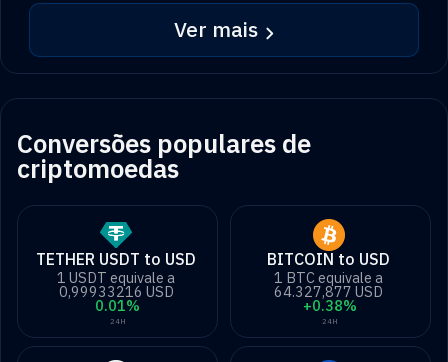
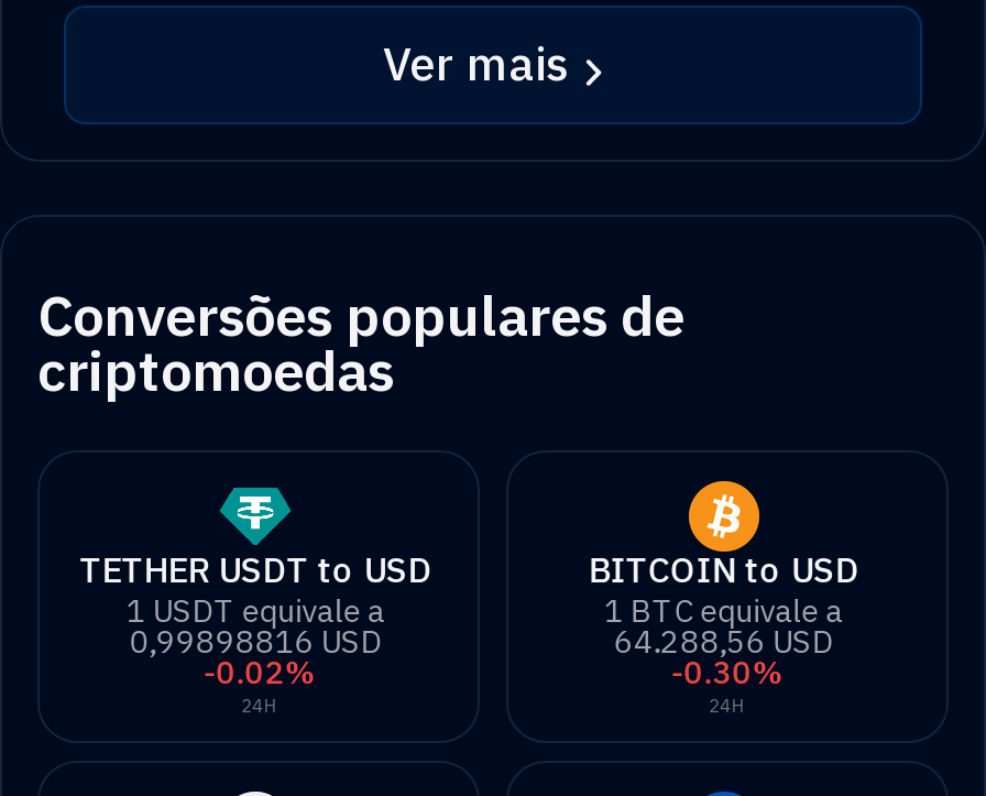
- 0,99933216 USD
+ 0,99898816 USD

- 64.327,877 USD
+ 64.288,56 USD

- 0.01%
+ -0.02%

- +0.38%
+ -0.30%
